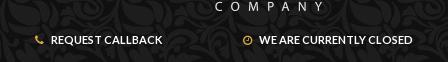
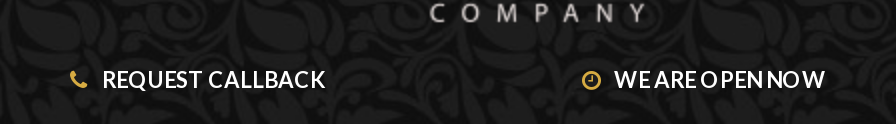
- WE ARE CURRENTLY CLOSED
+ WE ARE OPEN NOW
